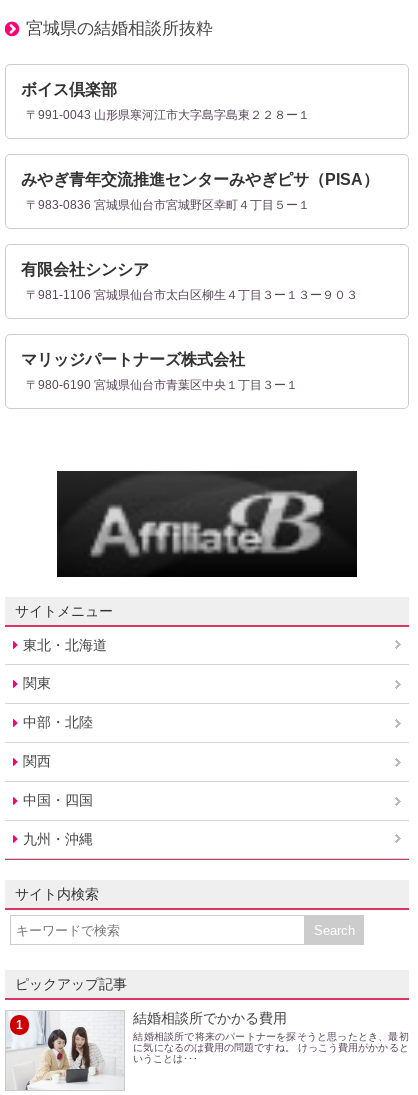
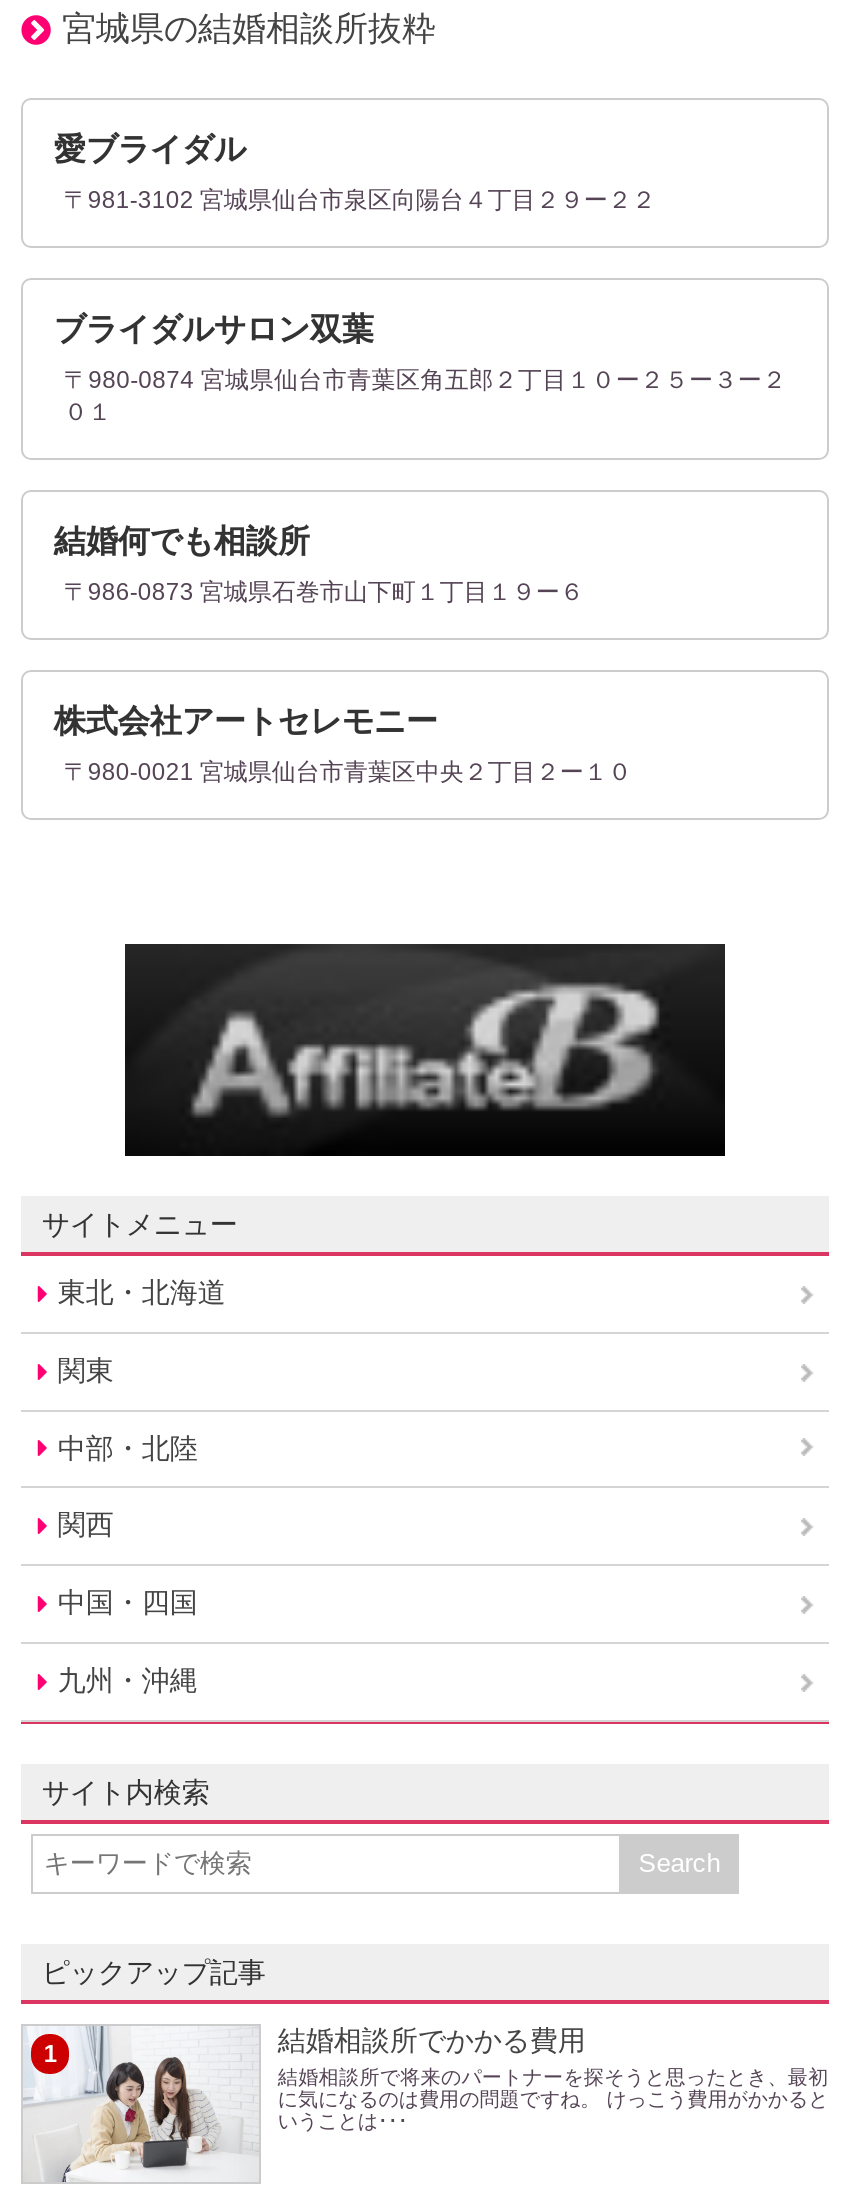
- ボイス倶楽部
+ 愛ブライダル

- 〒991-0043 山形県寒河江市大字島字島東２２８ー１
+ 〒981-3102 宮城県仙台市泉区向陽台４丁目２９ー２２

- みやぎ青年交流推進センターみやぎピサ（PISA）
+ ブライダルサロン双葉

- 〒983-0836 宮城県仙台市宮城野区幸町４丁目５ー１
+ 〒980-0874 宮城県仙台市青葉区角五郎２丁目１０ー２５ー３ー２
+ ０１

- 有限会社シンシア
+ 結婚何でも相談所

- 〒981-1106 宮城県仙台市太白区柳生４丁目３ー１３ー９０３
+ 〒986-0873 宮城県石巻市山下町１丁目１９ー６

- マリッジパートナーズ株式会社
+ 株式会社アートセレモニー

- 〒980-6190 宮城県仙台市青葉区中央１丁目３ー１
+ 〒980-0021 宮城県仙台市青葉区中央２丁目２ー１０
